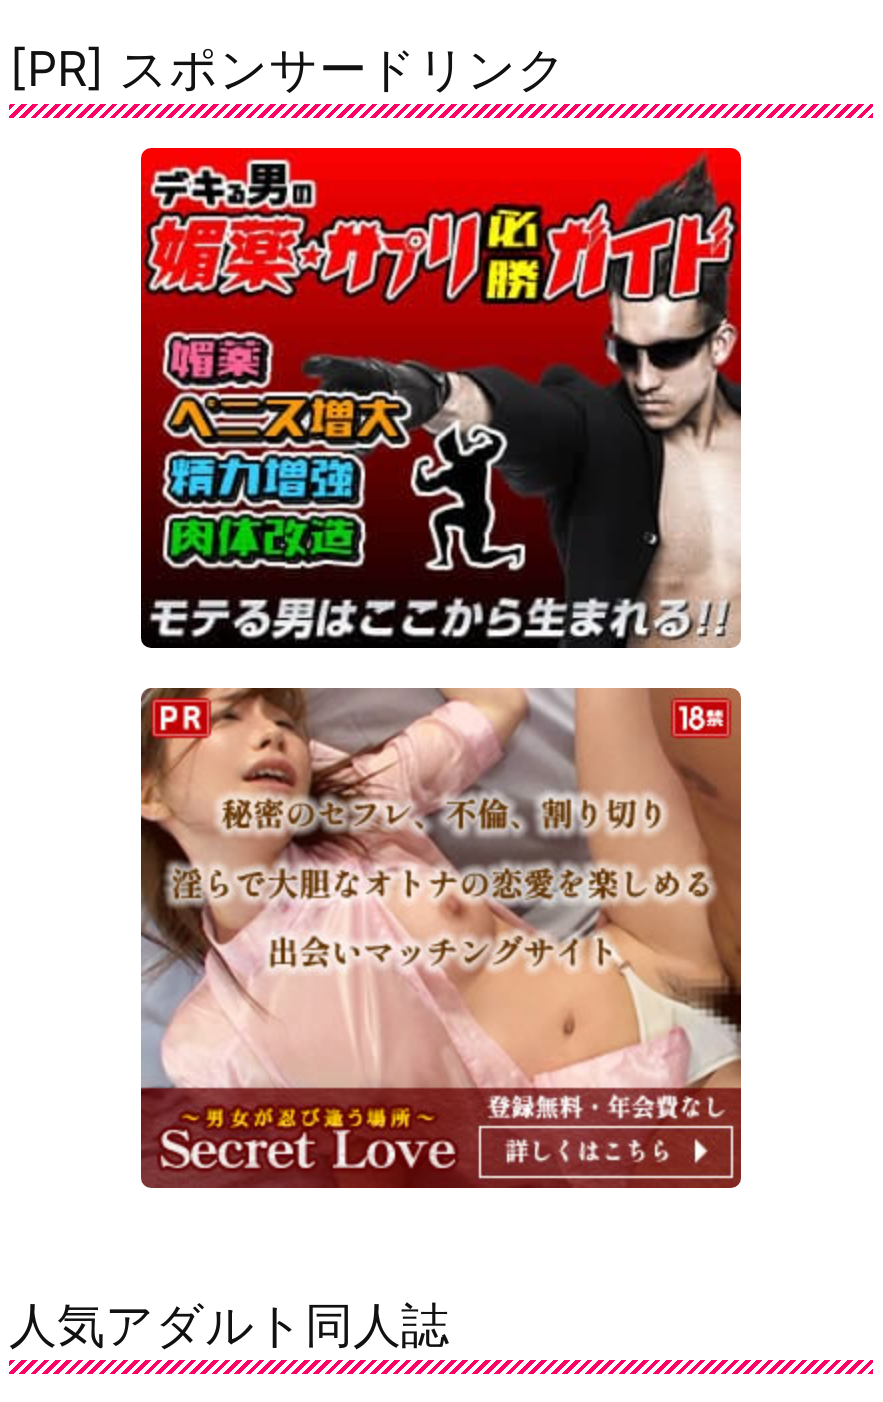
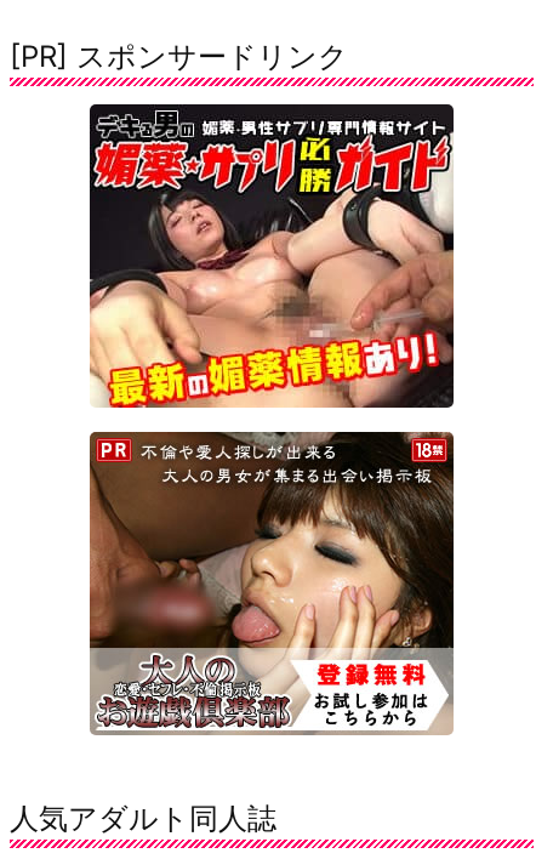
- [image]
+ [image]

- [image]
+ [image]
